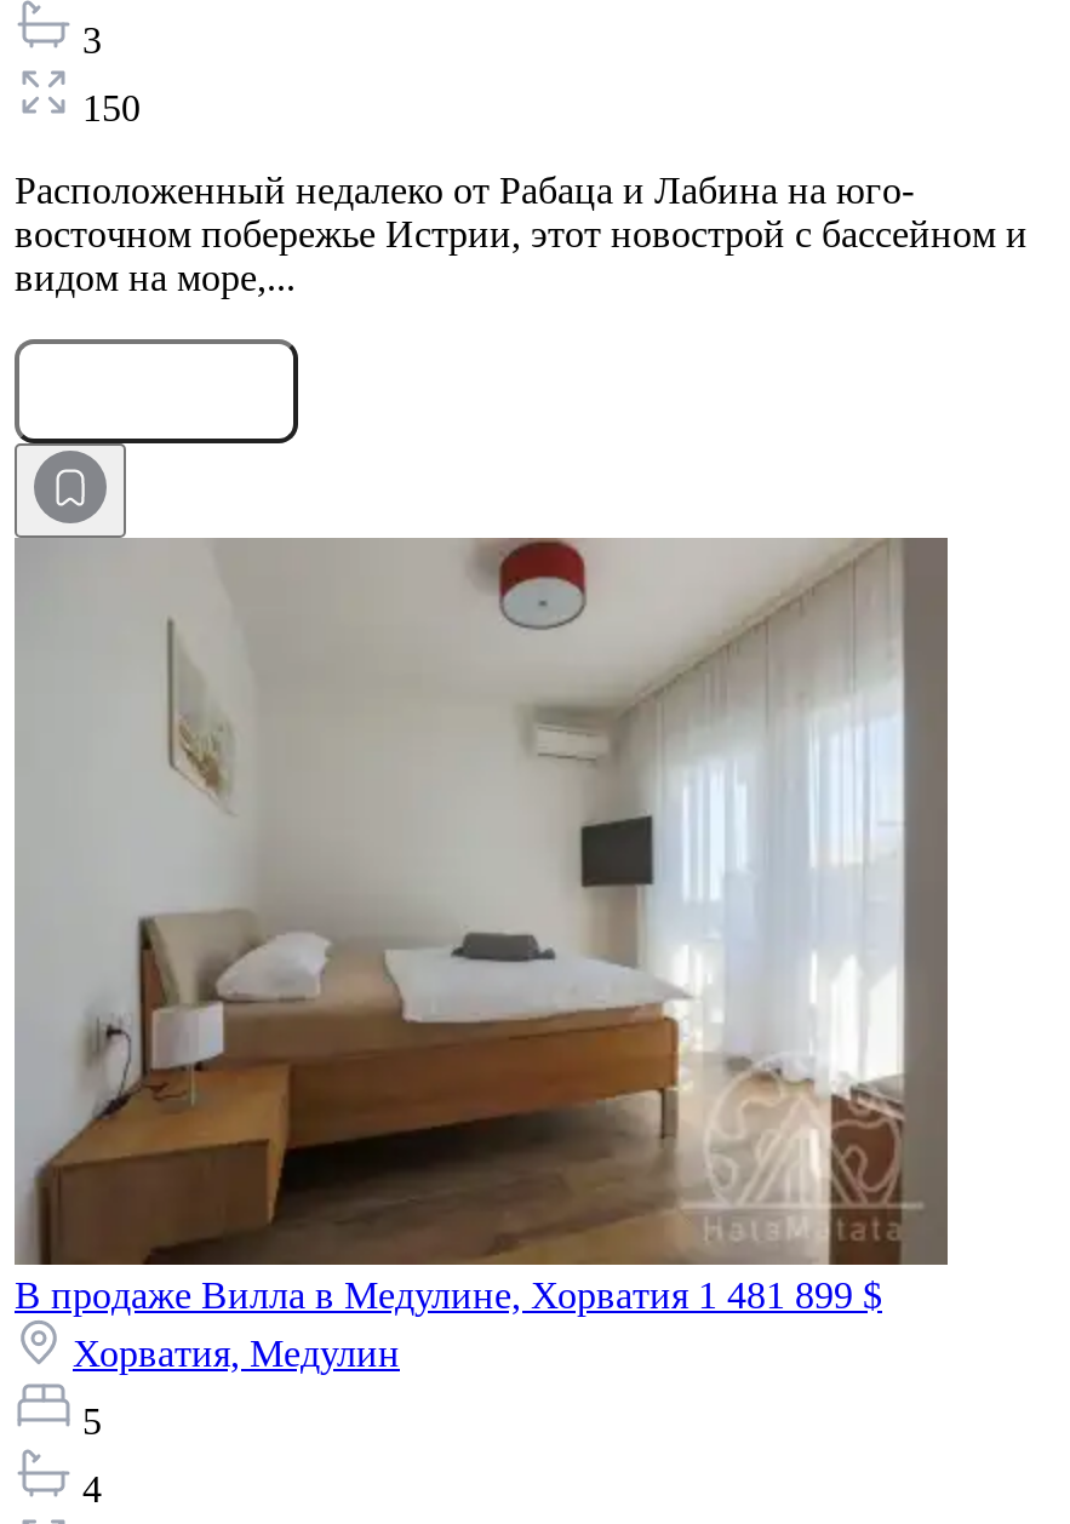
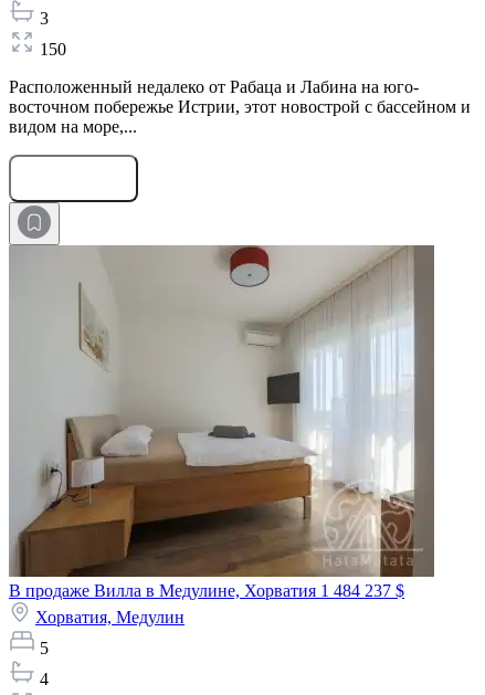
- В продаже Вилла в Медулине, Хорватия 1 481 899 $
+ В продаже Вилла в Медулине, Хорватия 1 484 237 $
